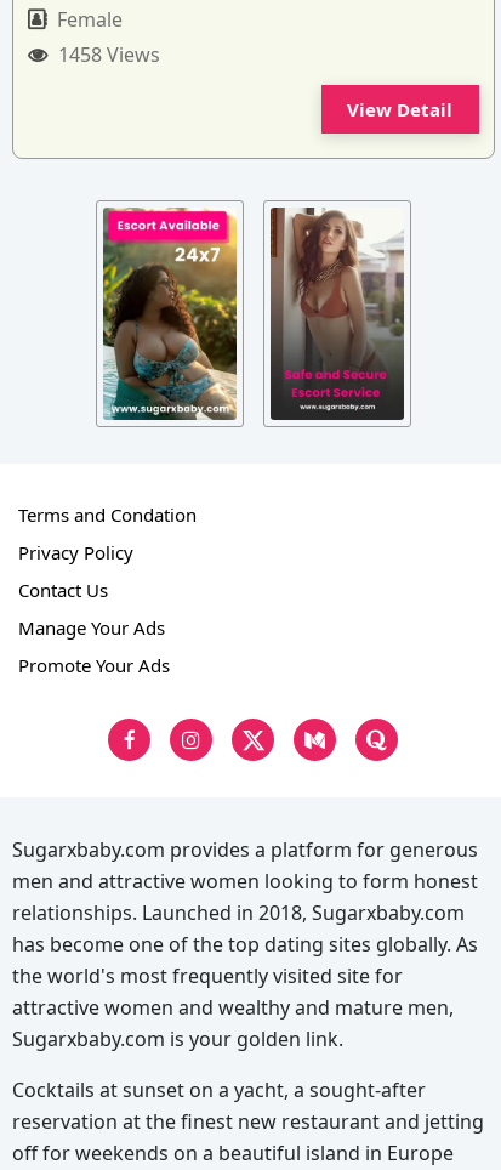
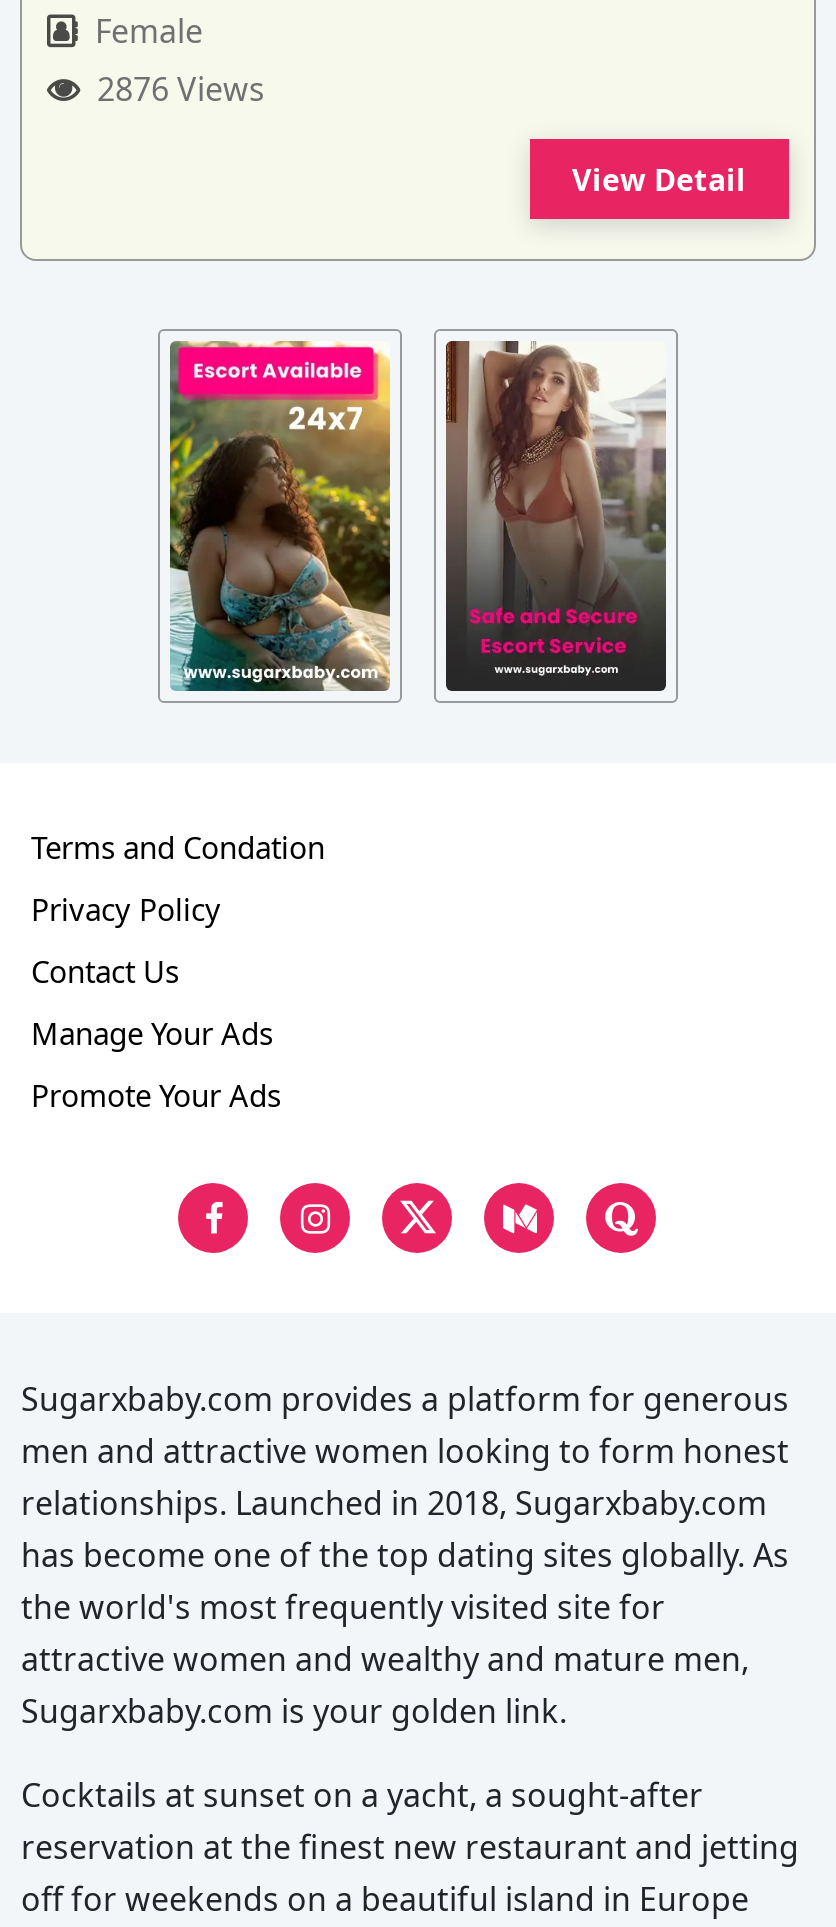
- 1458 Views
+ 2876 Views
